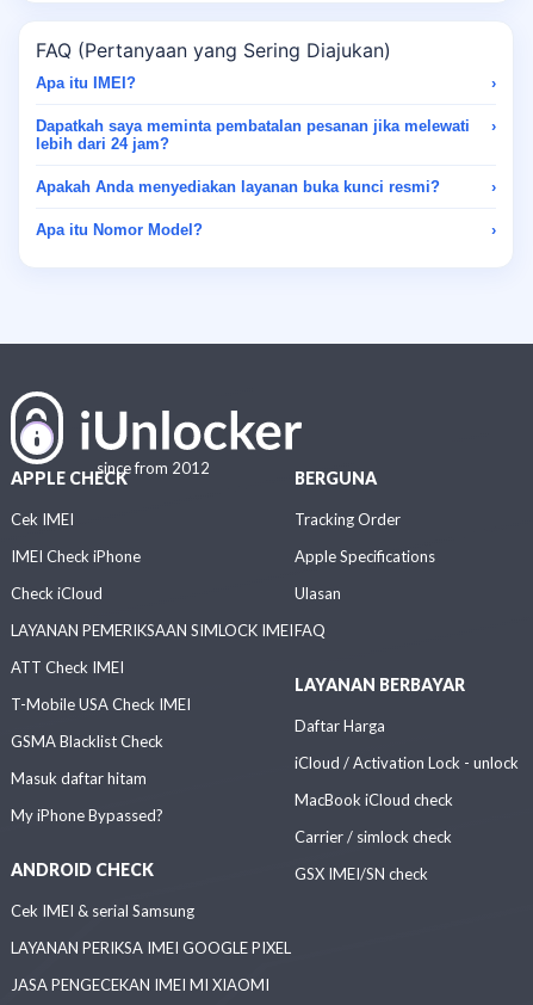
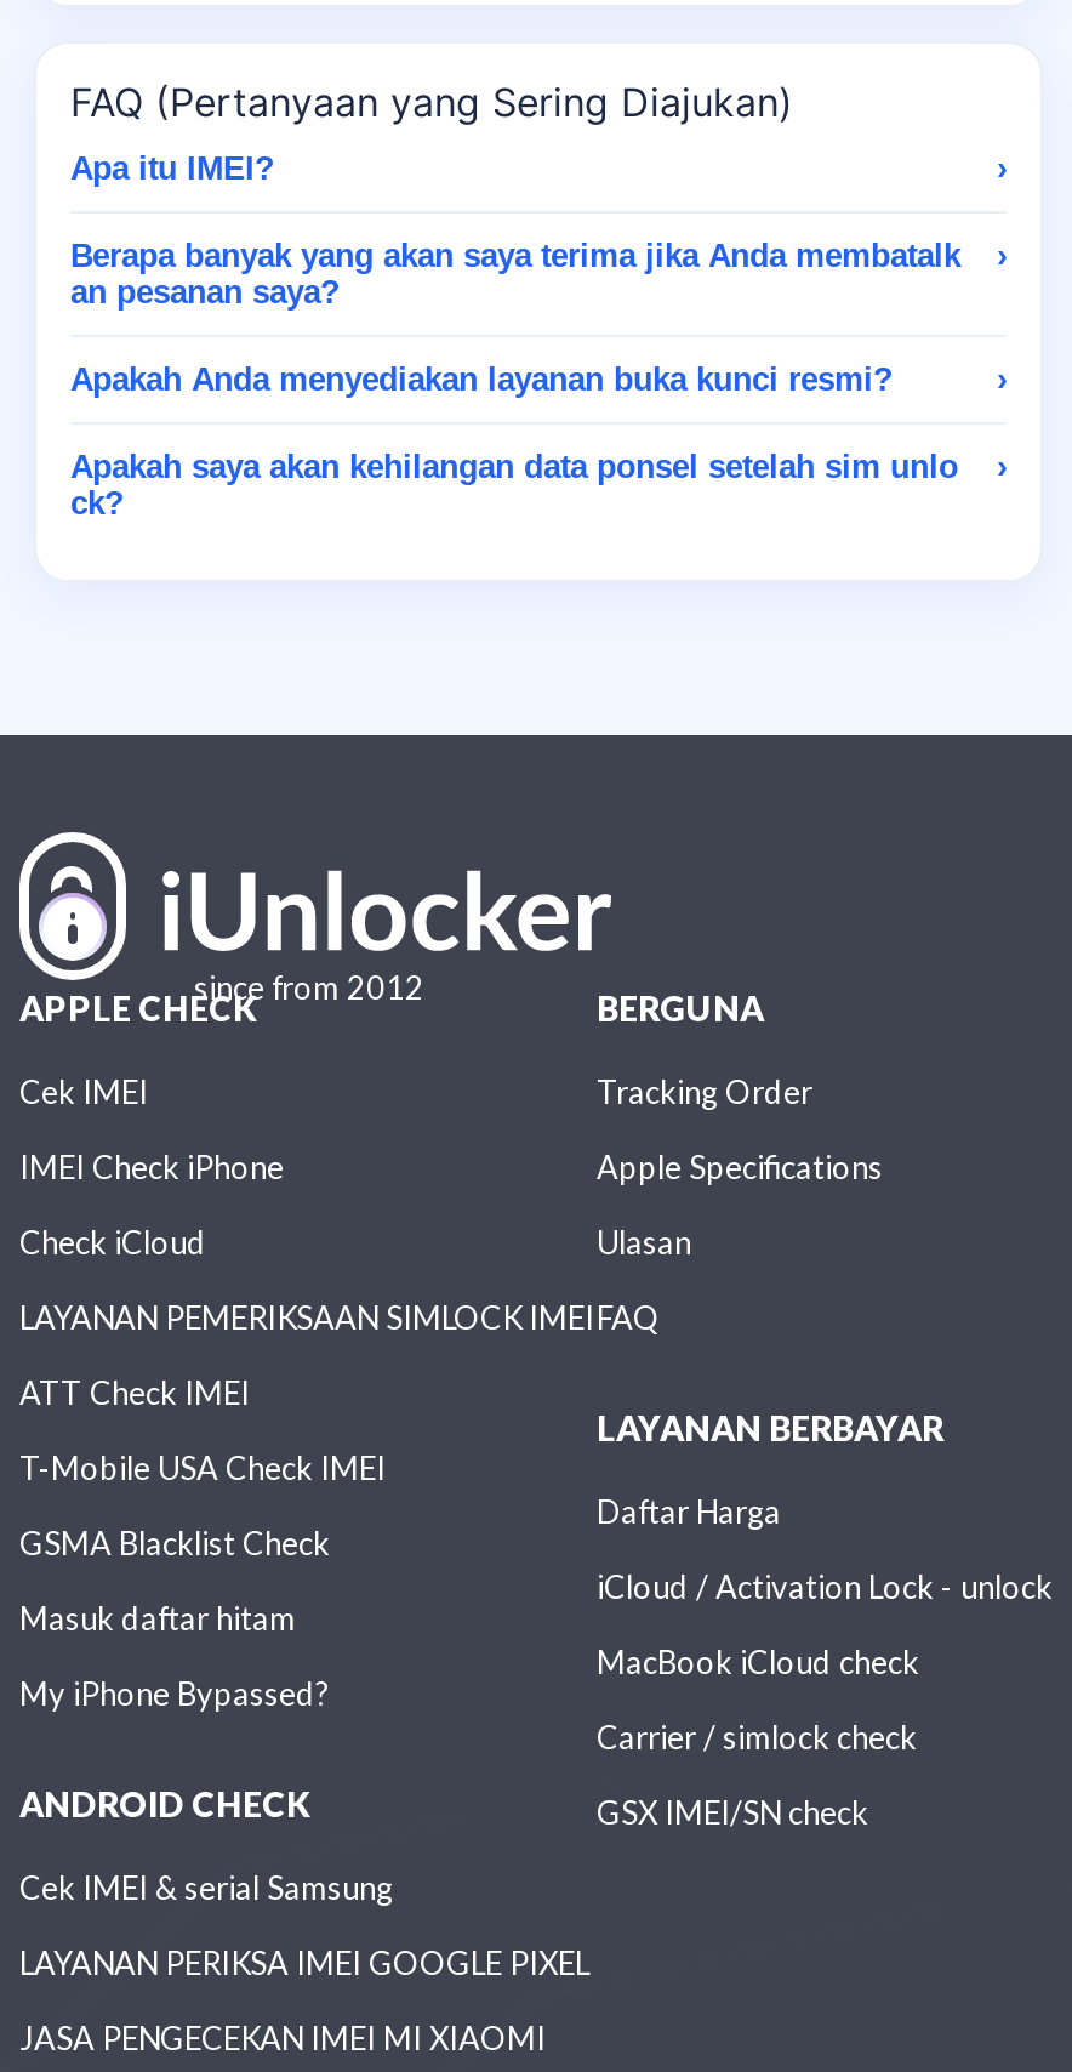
- Dapatkah saya meminta pembatalan pesanan jika melewati
- lebih dari 24 jam?
+ Berapa banyak yang akan saya terima jika Anda membatalk
+ an pesanan saya?

- Apa itu Nomor Model?
+ Apakah saya akan kehilangan data ponsel setelah sim unlo
+ ck?
